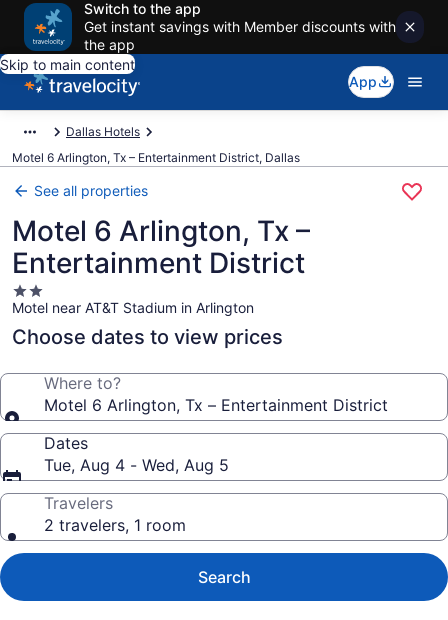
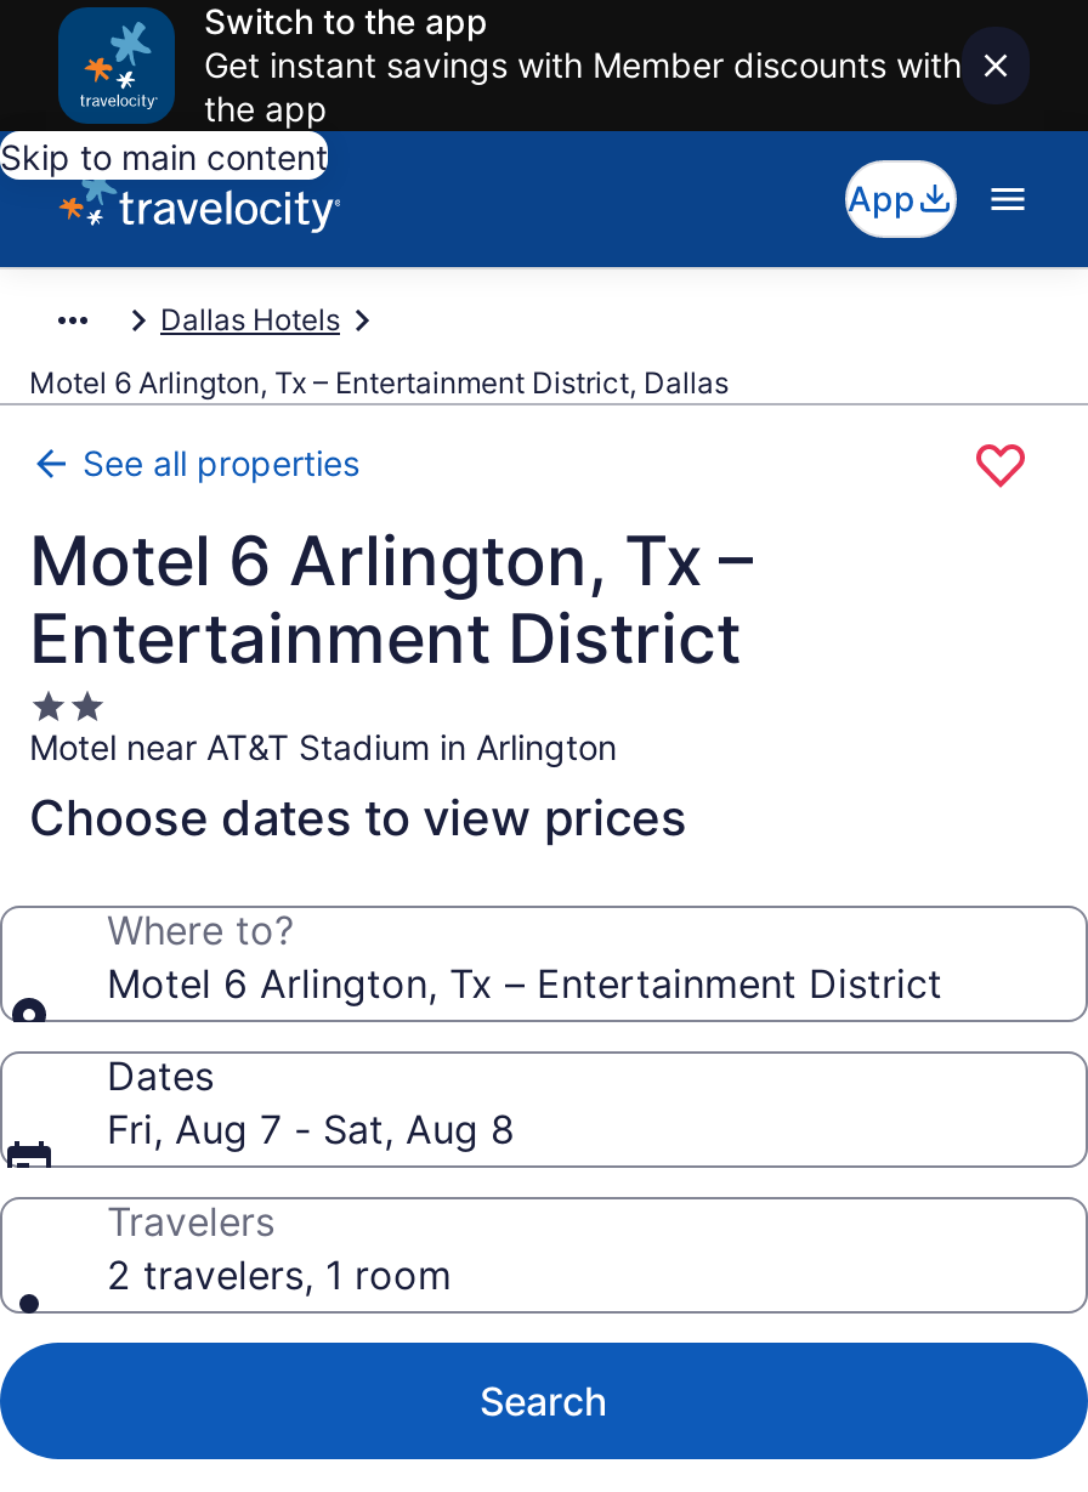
- Tue, Aug 4 - Wed, Aug 5
+ Fri, Aug 7 - Sat, Aug 8
